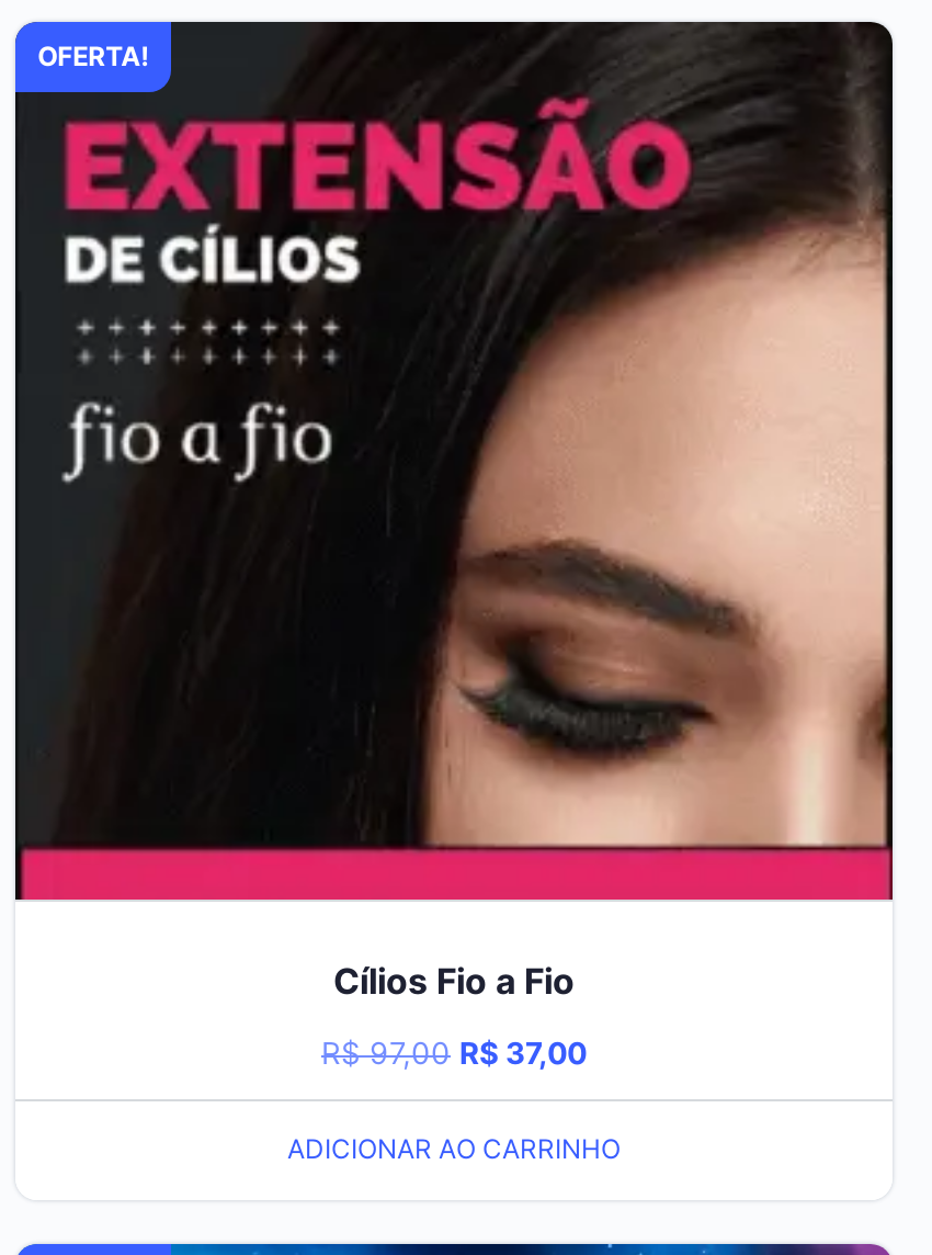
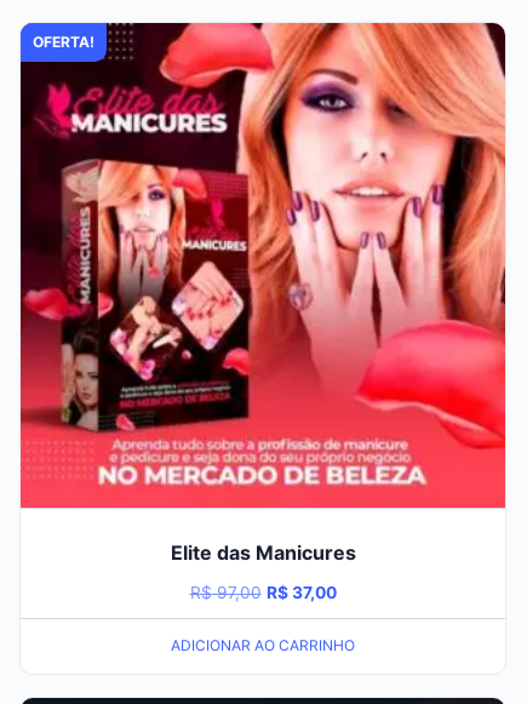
- [image]
- Cílios Fio a Fio
+ [image]
+ Elite das Manicures
